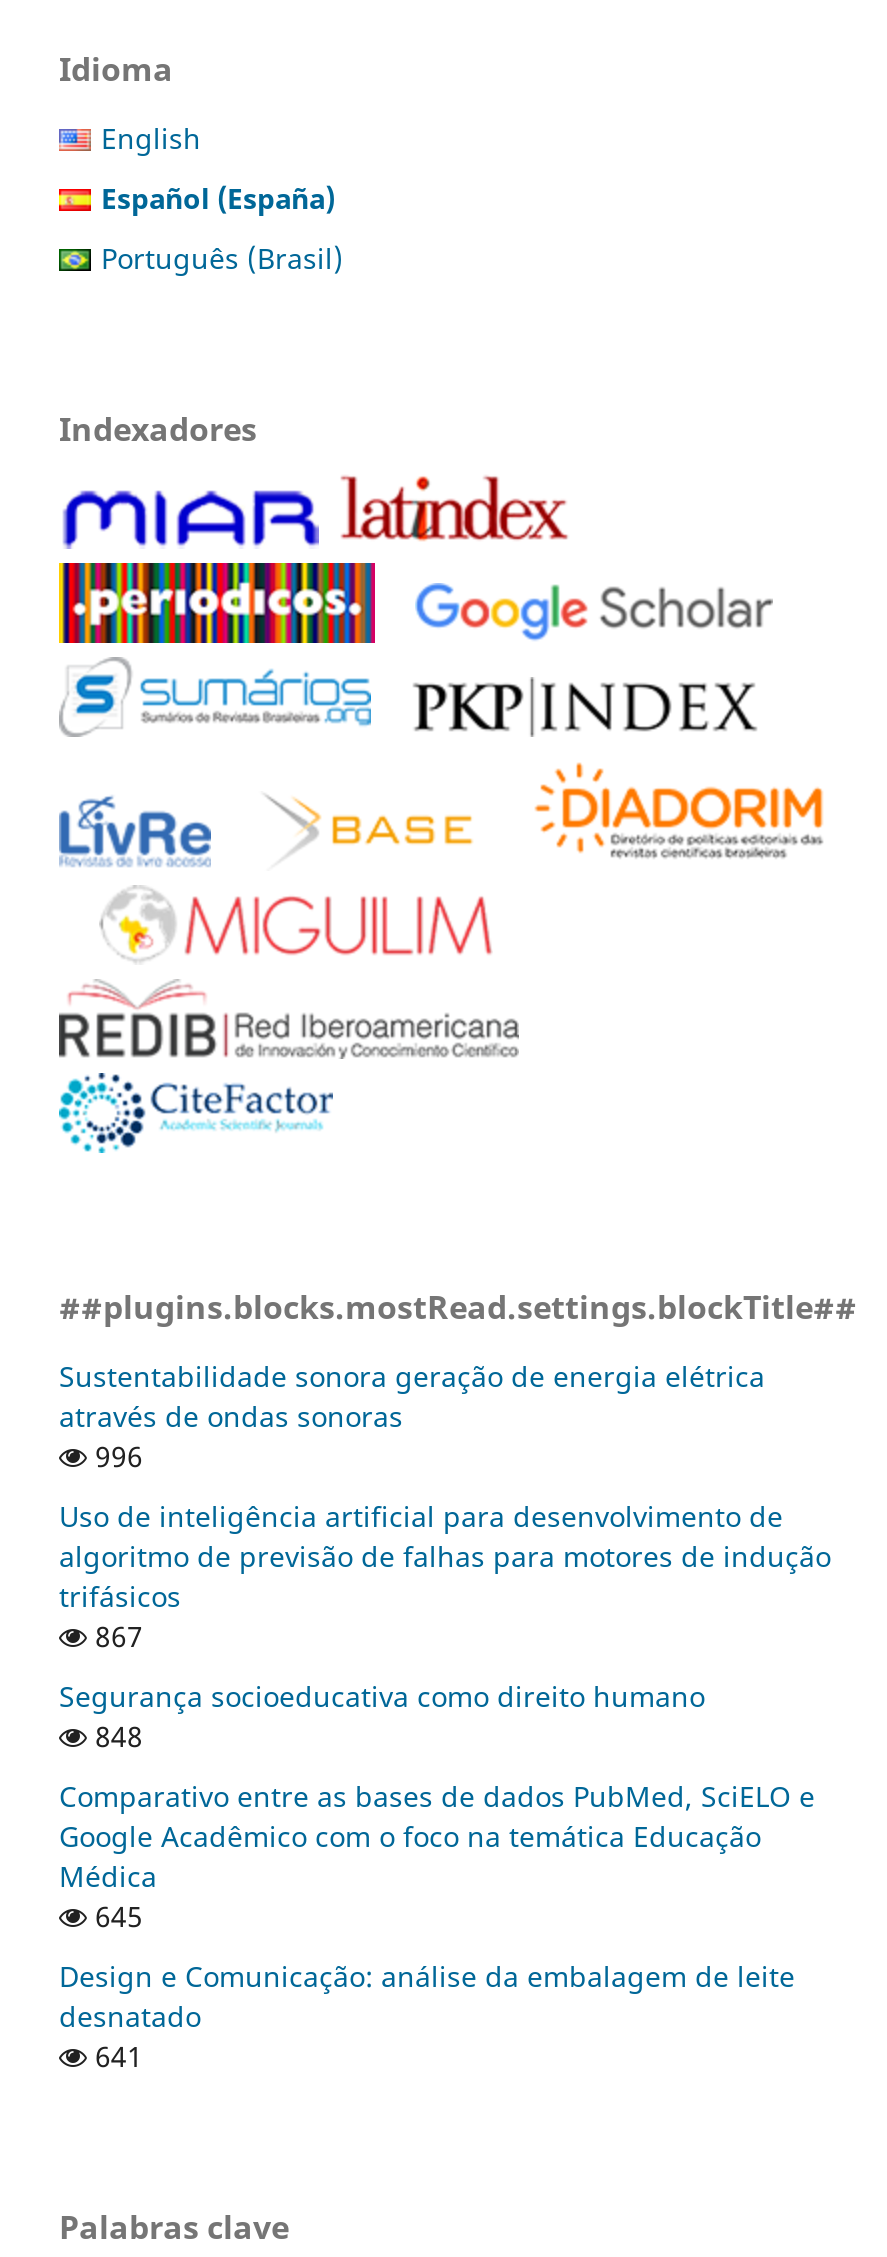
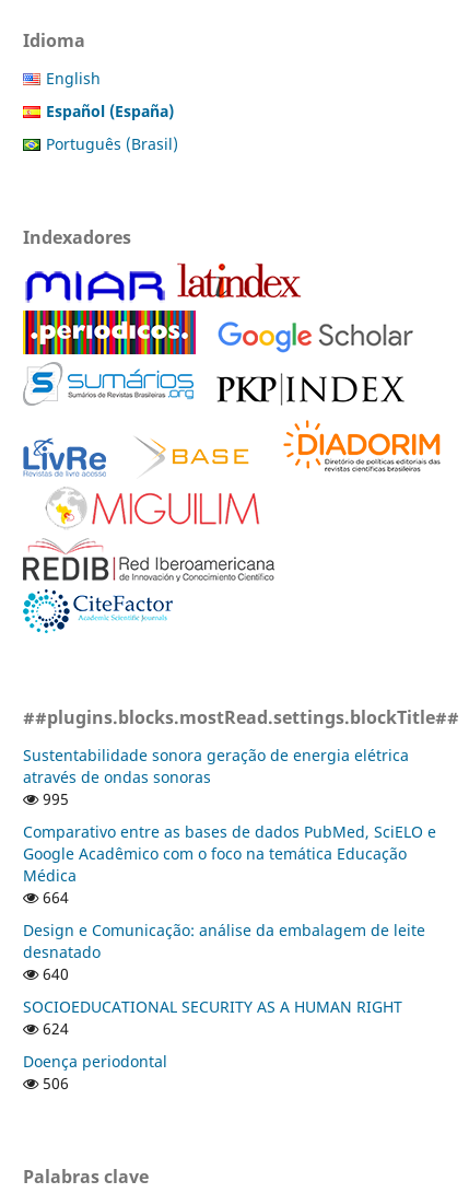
- 996
- Uso de inteligência artificial para desenvolvimento de
- algoritmo de previsão de falhas para motores de indução
- trifásicos
- 867
- Segurança socioeducativa como direito humano
- 848
+ 995

moved up: Comparativo entre as bases de dados PubMed, SciELO e | Google Acadêmico com o foco na temática Educação | Médica

- 645
+ 664

moved up: Design e Comunicação: análise da embalagem de leite | desnatado

- 641
+ 640
+ SOCIOEDUCATIONAL SECURITY AS A HUMAN RIGHT
+ 624
+ Doença periodontal
+ 506
